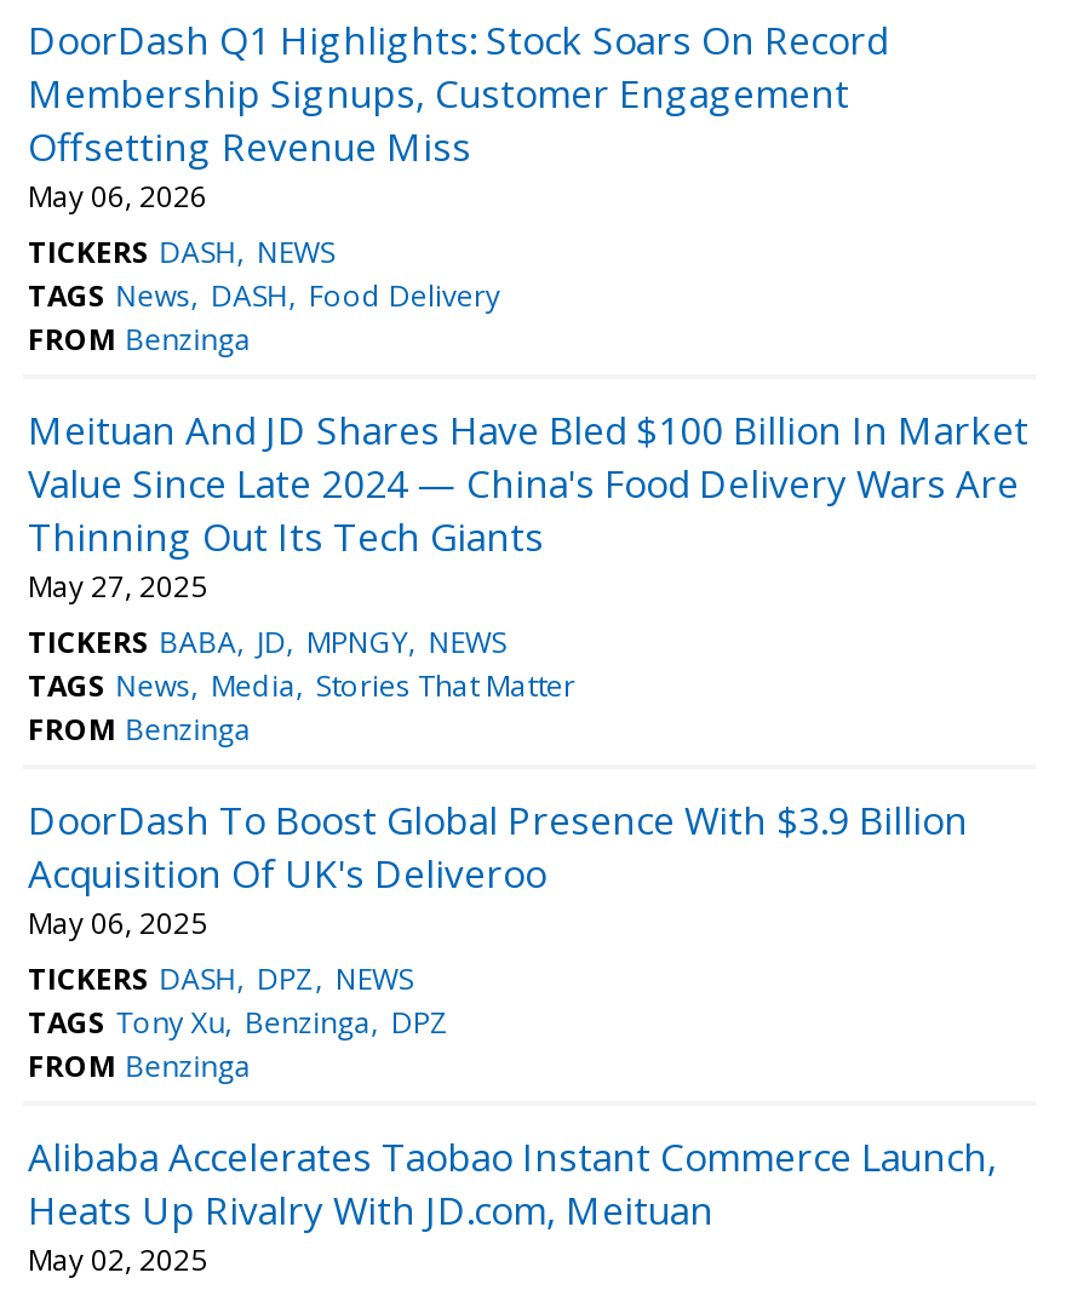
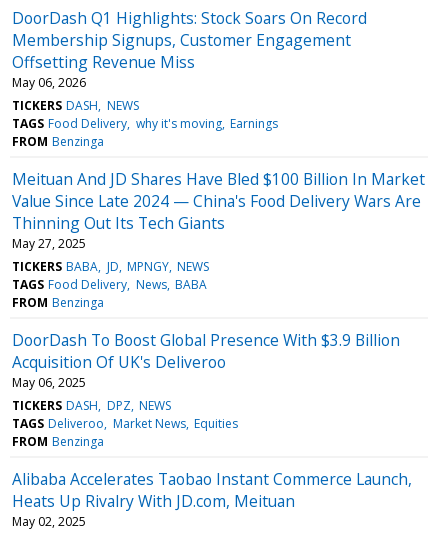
- TAGS News DASH Food Delivery
+ TAGS Food Delivery why it's moving Earnings

- TAGS News Media Stories That Matter
+ TAGS Food Delivery News BABA

- TAGS Tony Xu Benzinga DPZ
+ TAGS Deliveroo Market News Equities
